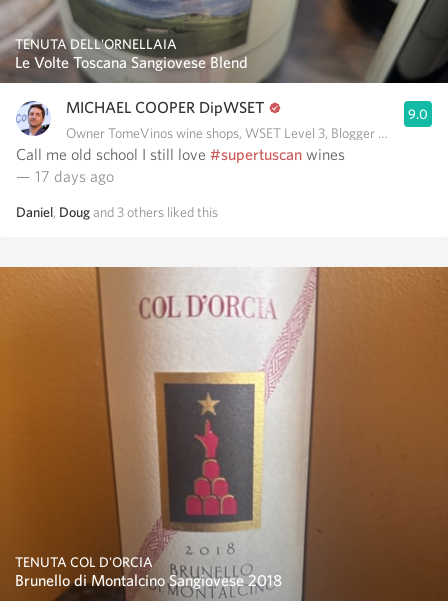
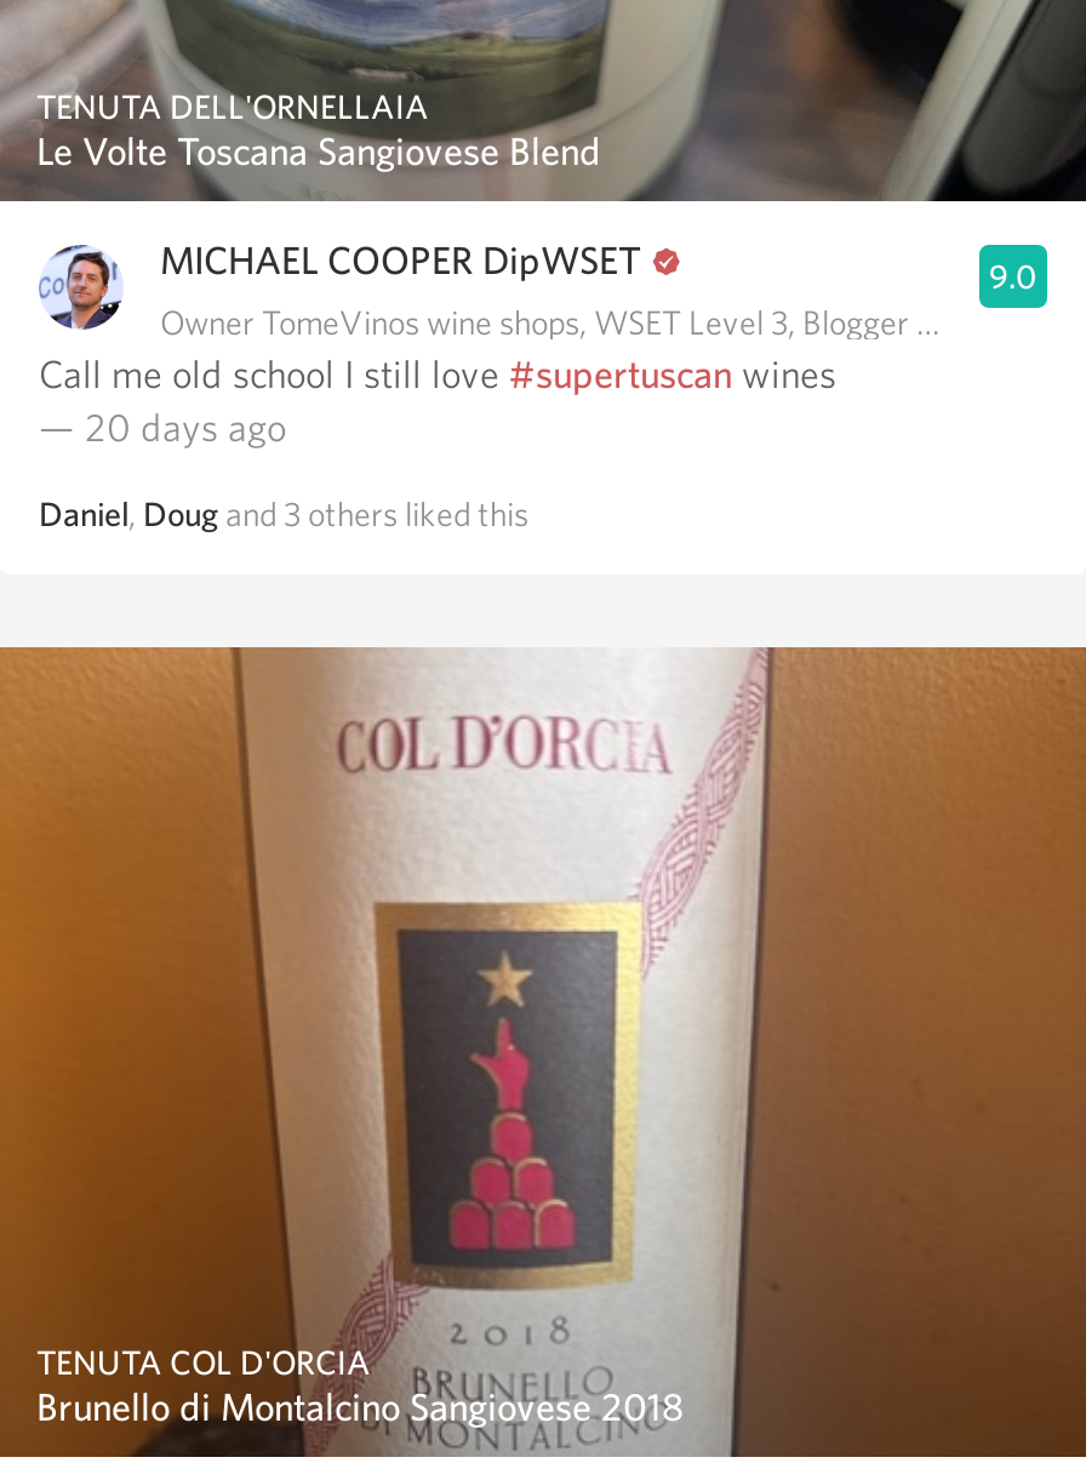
- — 17 days ago
+ — 20 days ago
